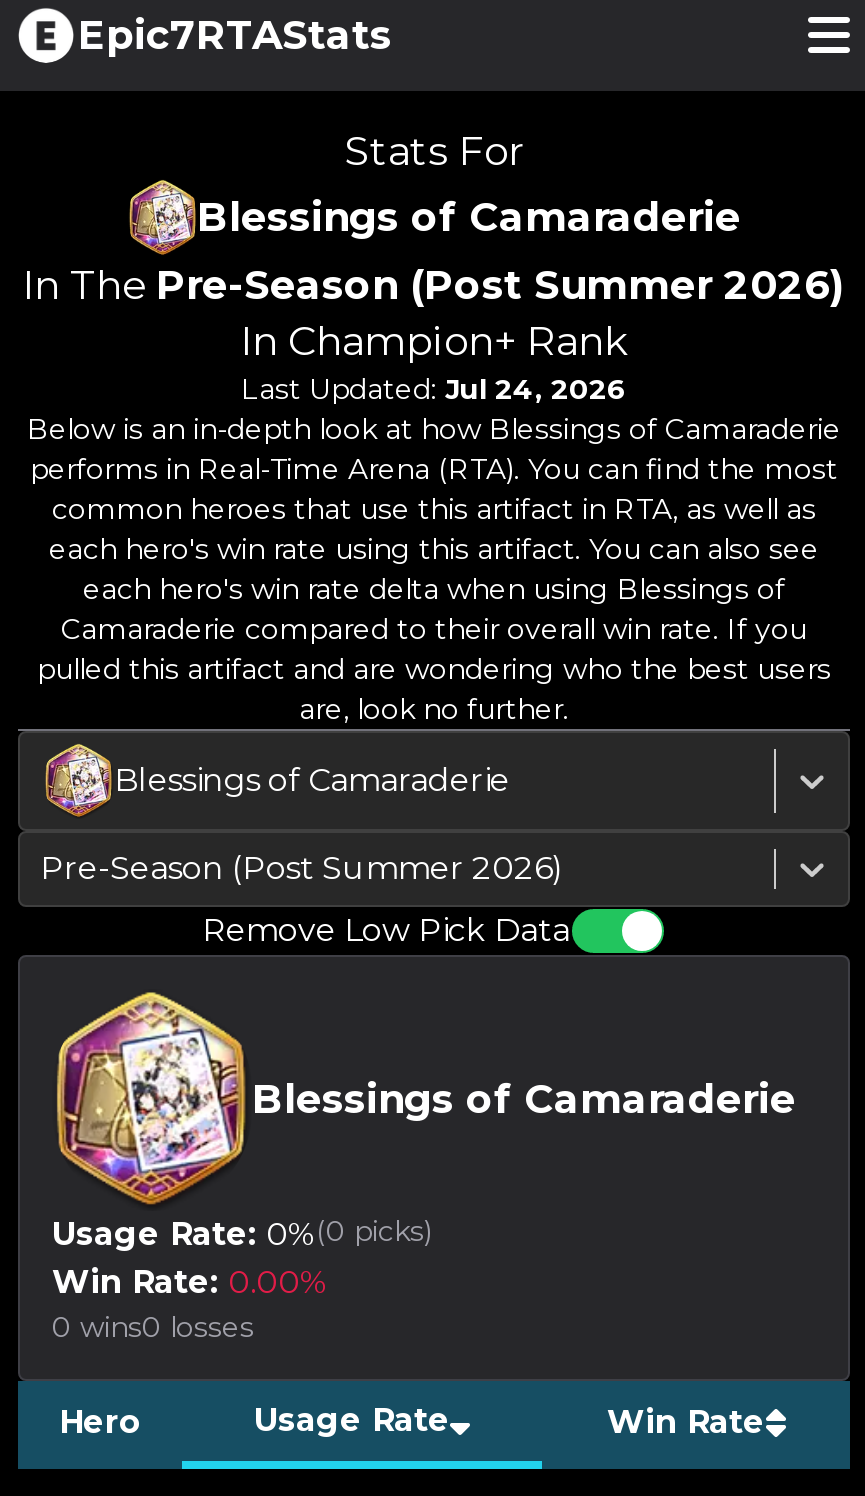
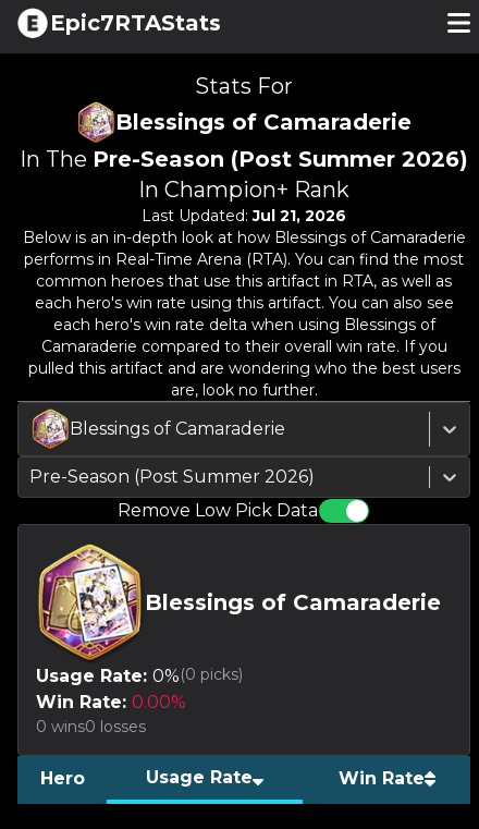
- Last Updated: Jul 24, 2026
+ Last Updated: Jul 21, 2026
